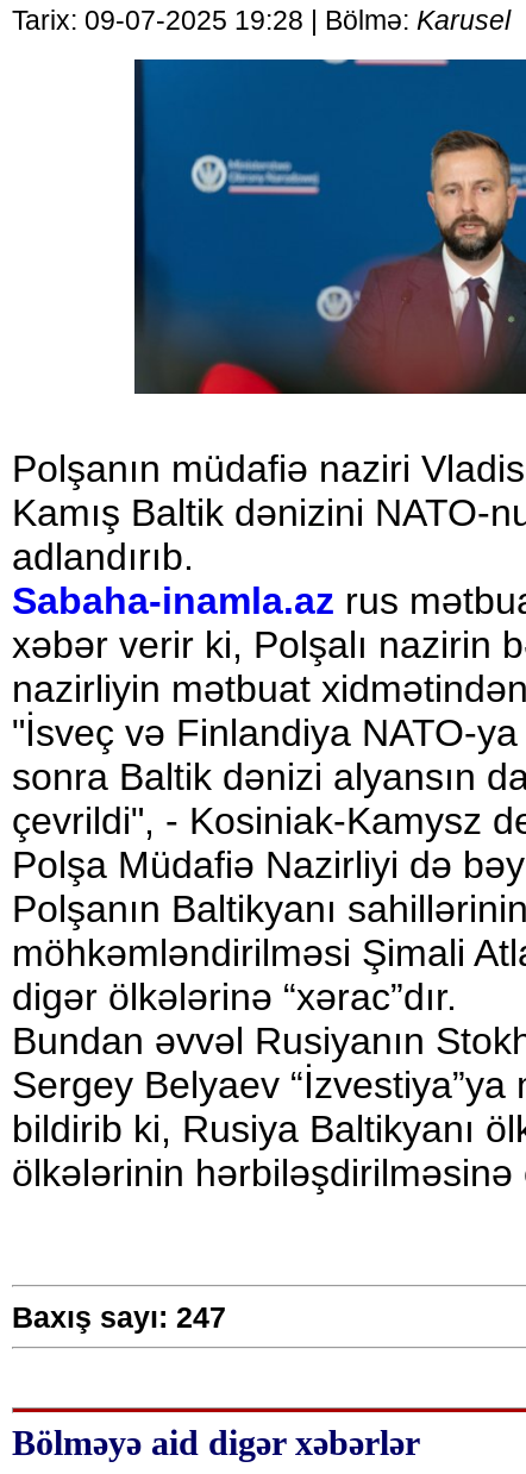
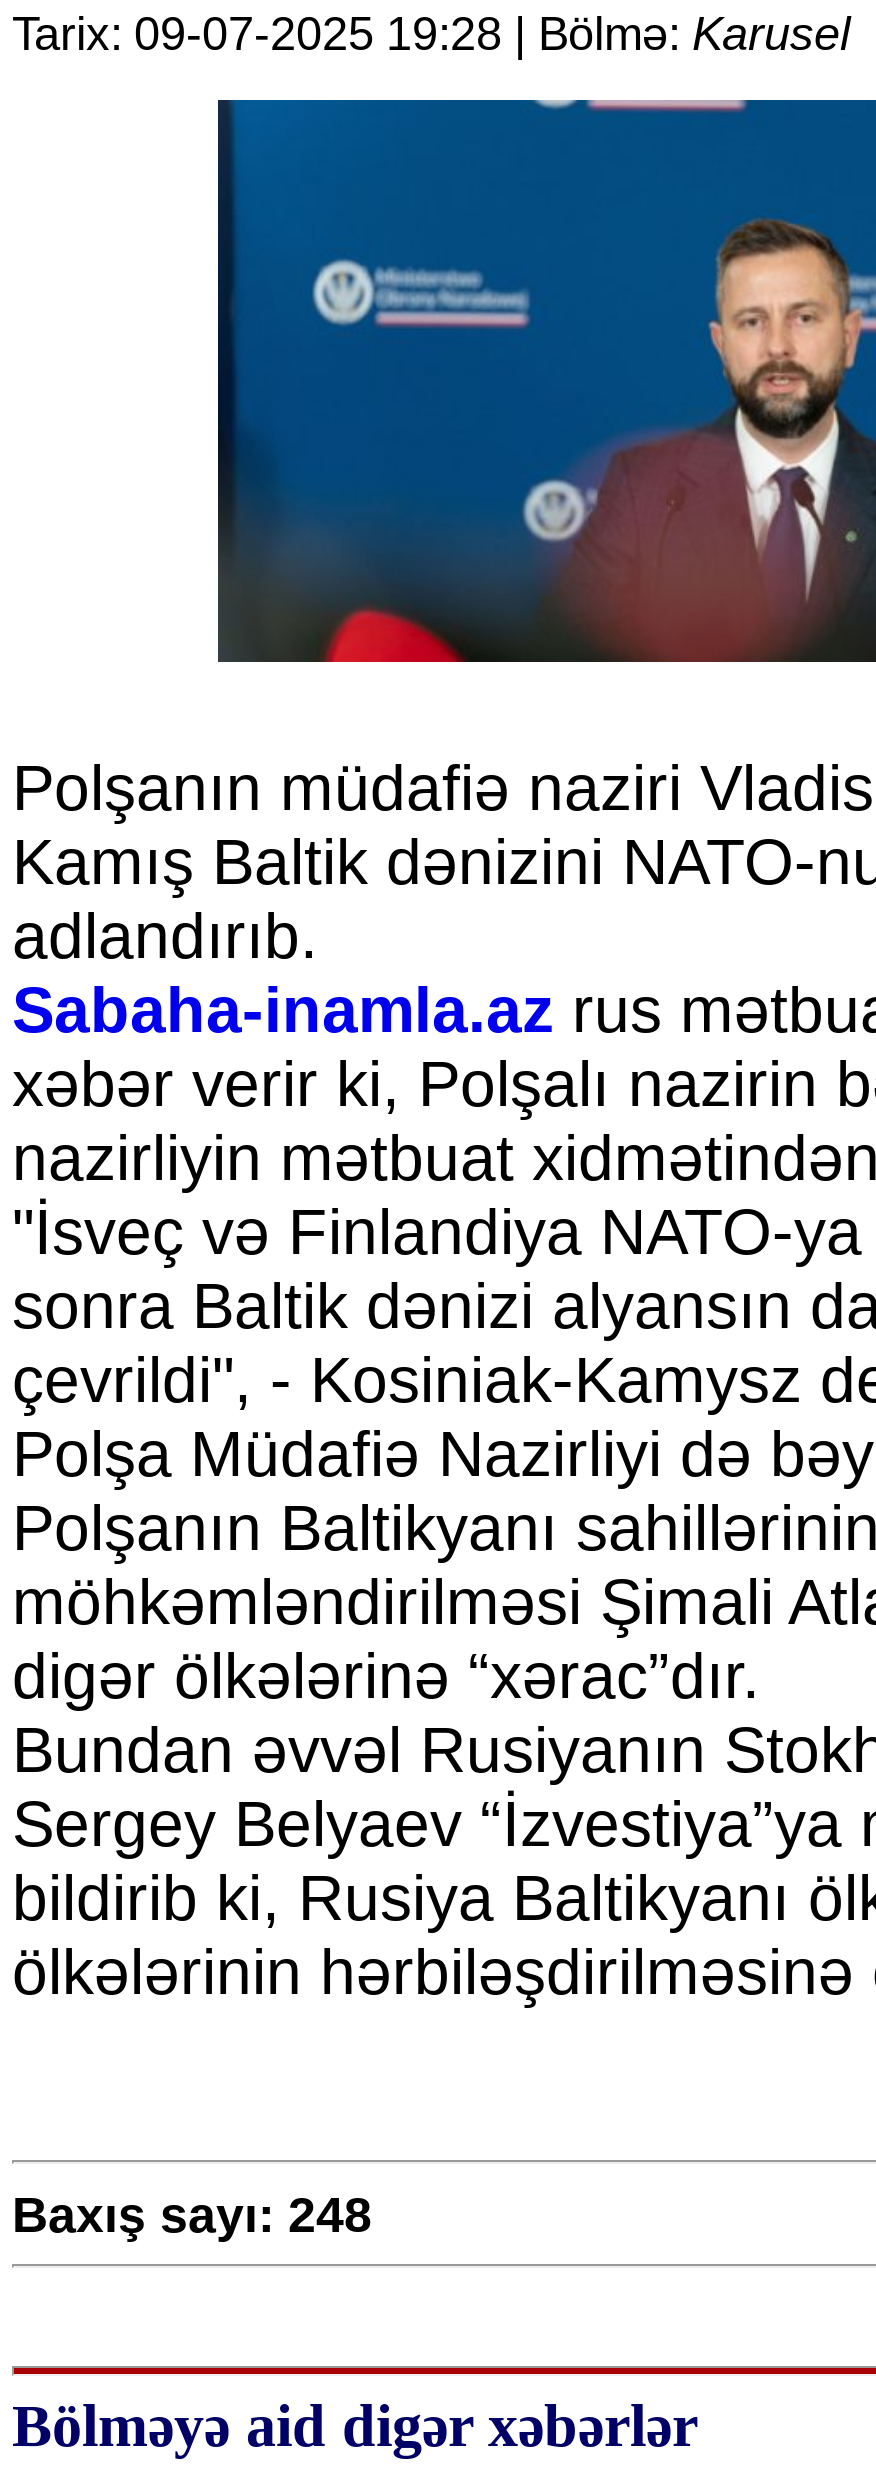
- Baxış sayı: 247
+ Baxış sayı: 248
